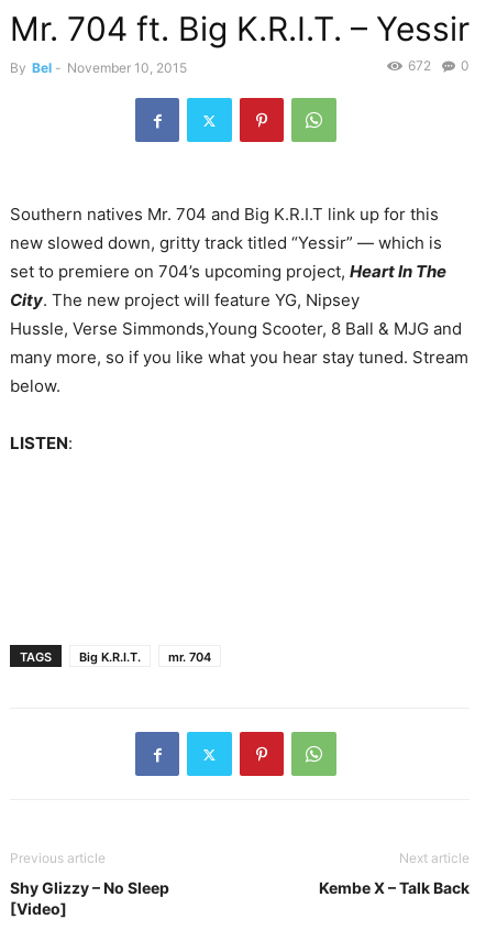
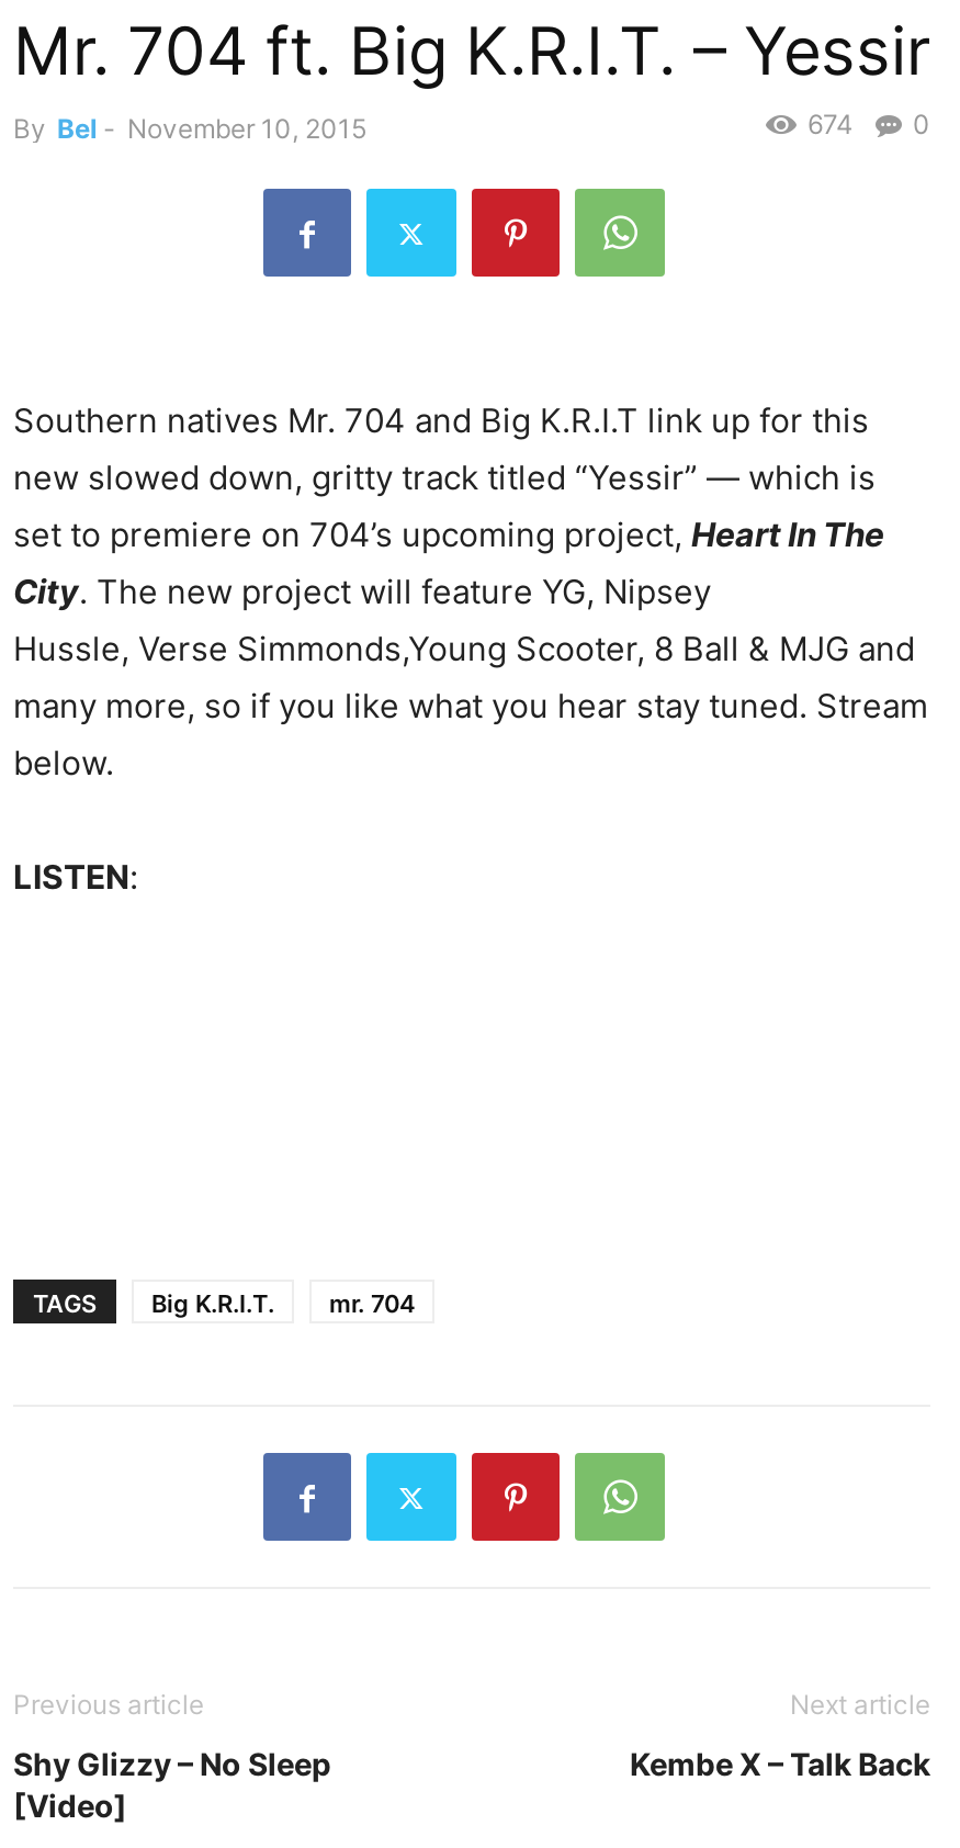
- 672 0
+ 674 0
